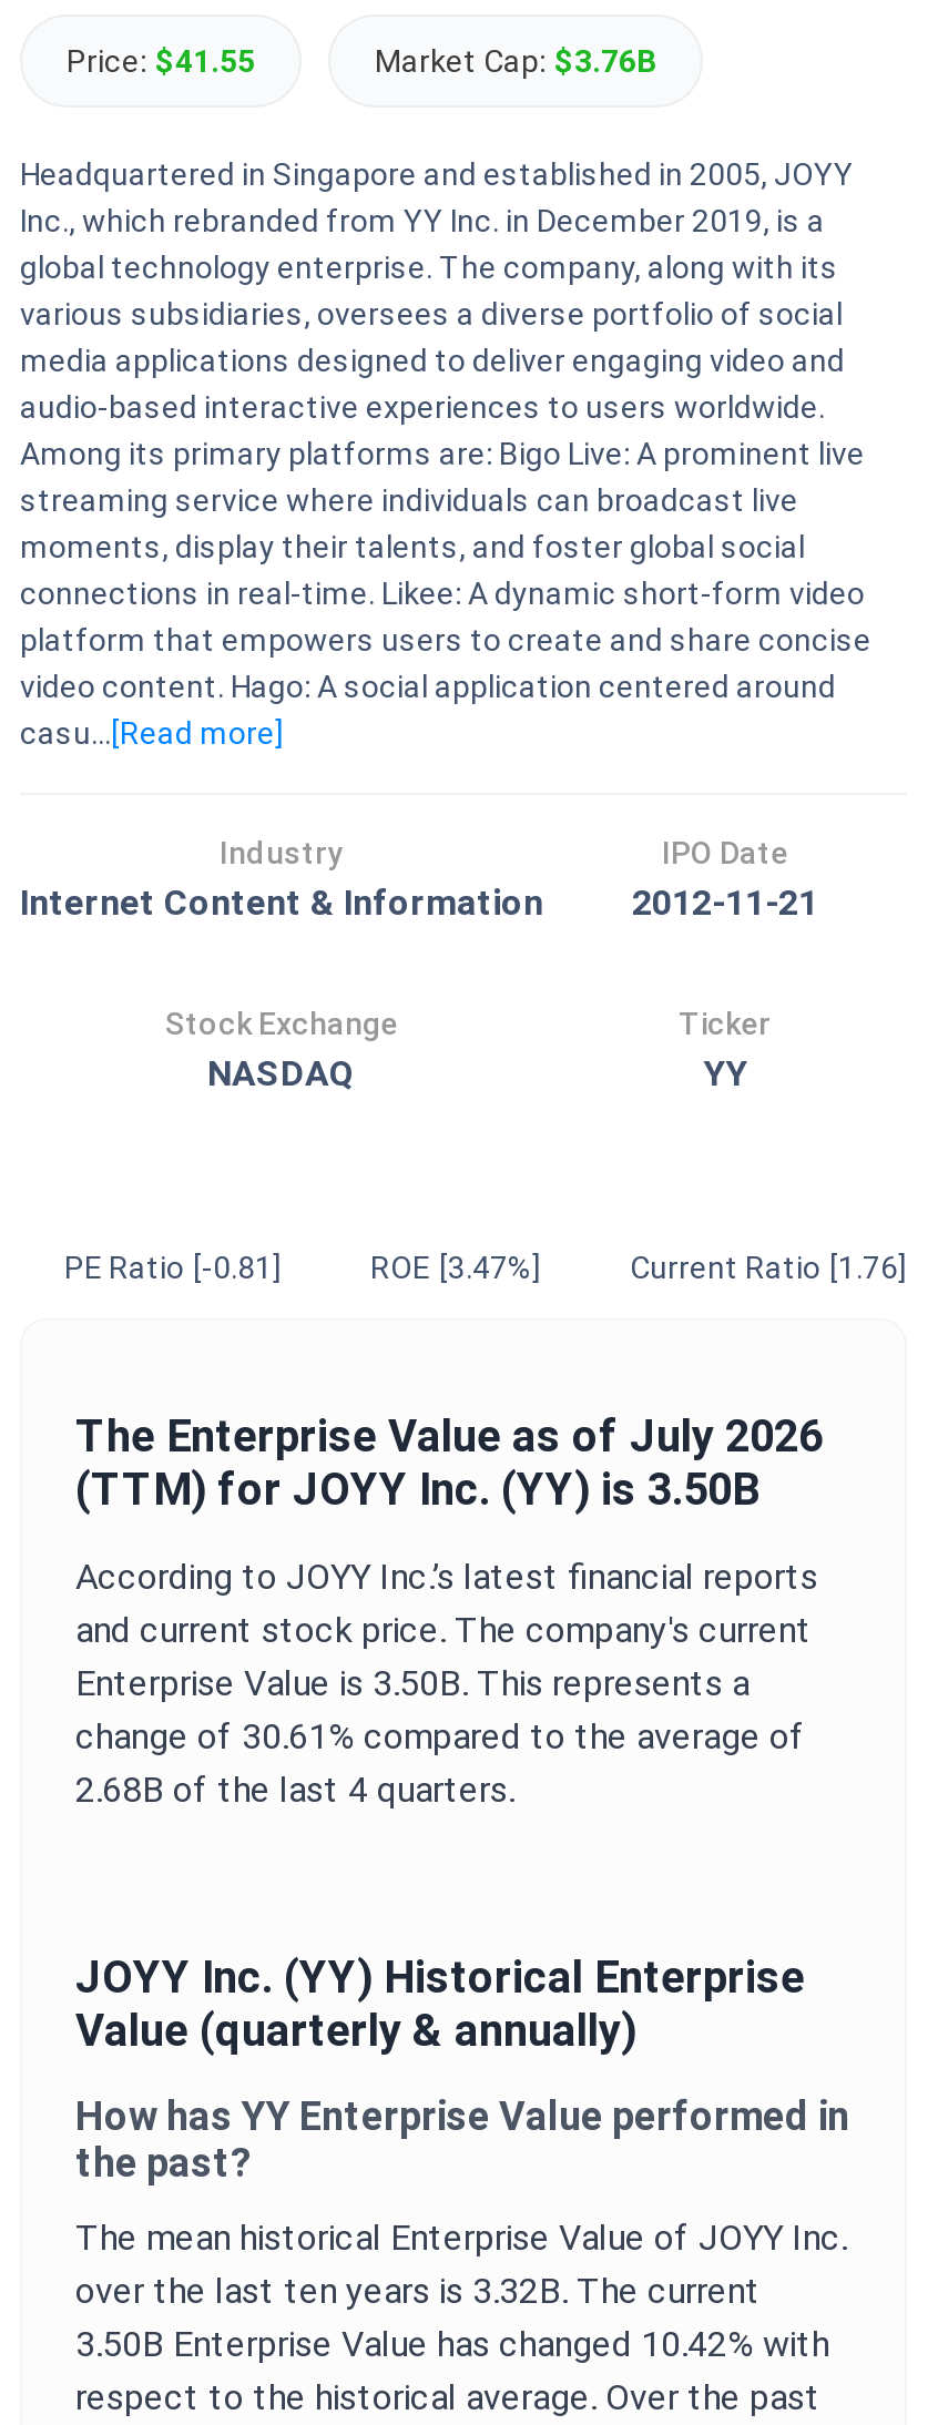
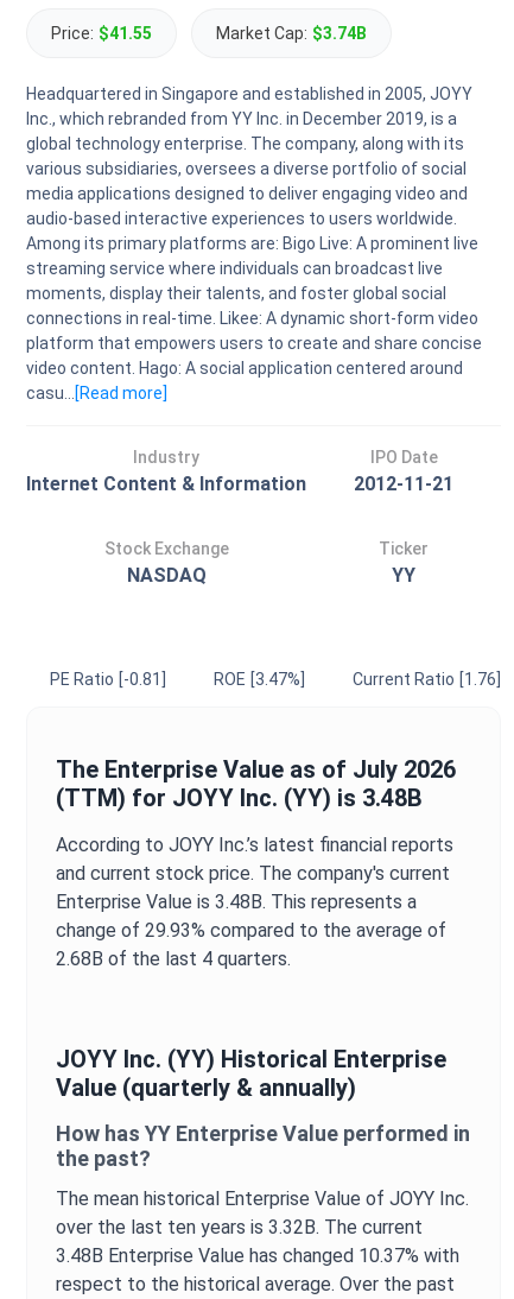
- Market Cap: $3.76B
+ Market Cap: $3.74B

- (TTM) for JOYY Inc. (YY) is 3.50B
+ (TTM) for JOYY Inc. (YY) is 3.48B

- Enterprise Value is 3.50B. This represents a
+ Enterprise Value is 3.48B. This represents a

- change of 30.61% compared to the average of
+ change of 29.93% compared to the average of

- 3.50B Enterprise Value has changed 10.42% with
+ 3.48B Enterprise Value has changed 10.37% with
